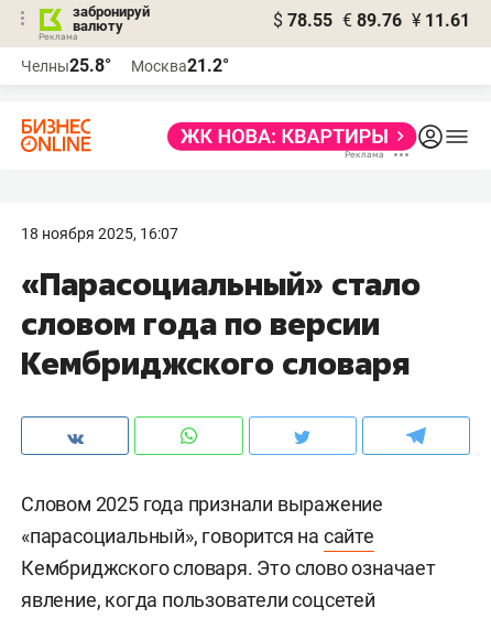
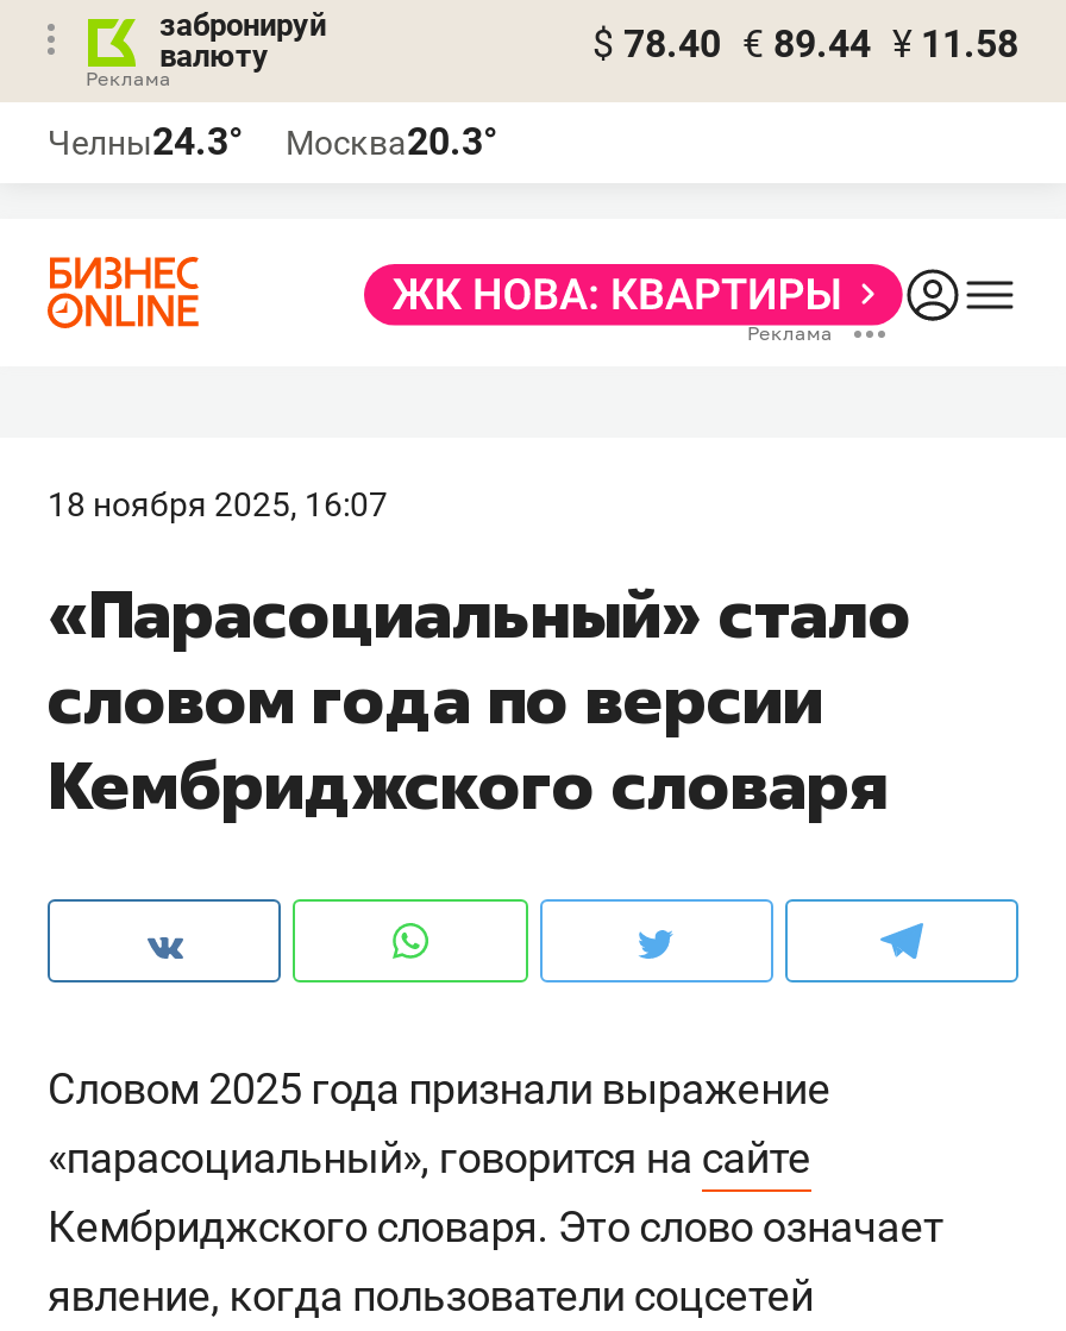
- $ 78.55 € 89.76 ¥ 11.61
+ $ 78.40 € 89.44 ¥ 11.58

- Челны25.8°
+ Челны24.3°

- Москва21.2°
+ Москва20.3°
